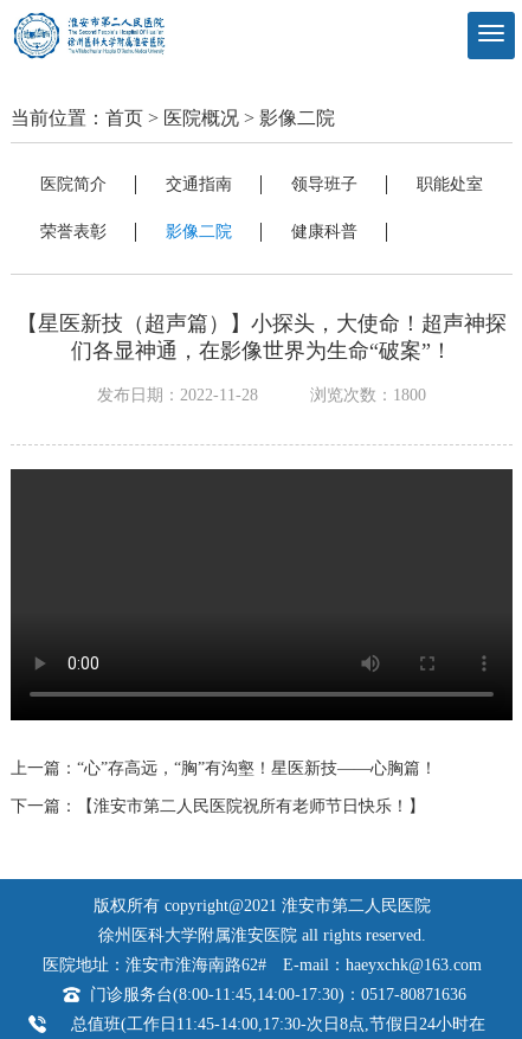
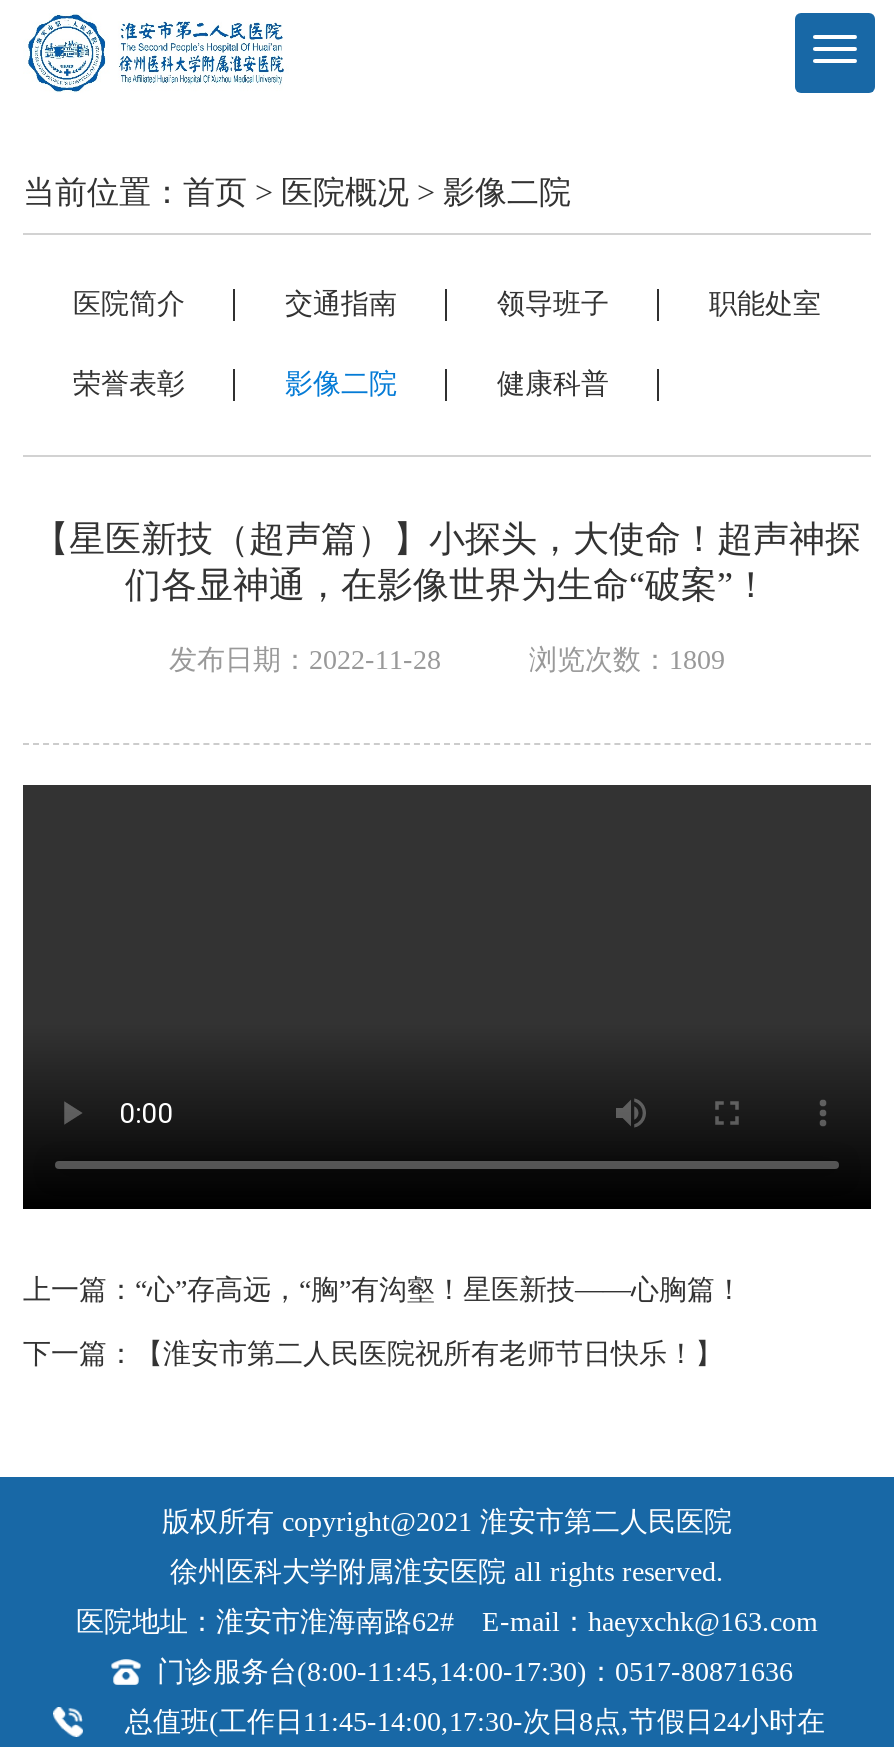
- 浏览次数：1800
+ 浏览次数：1809
